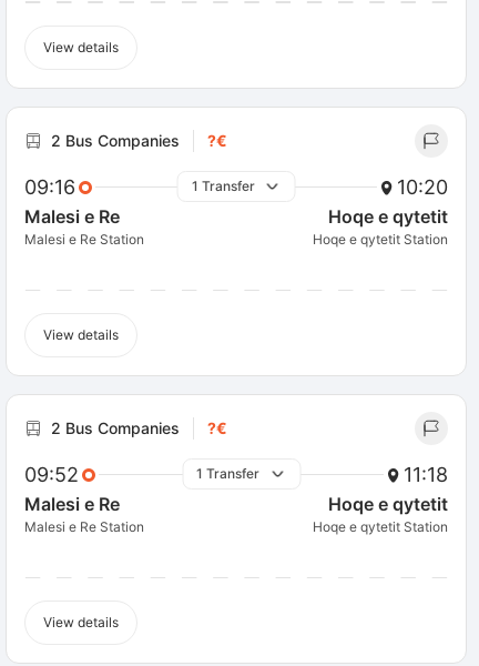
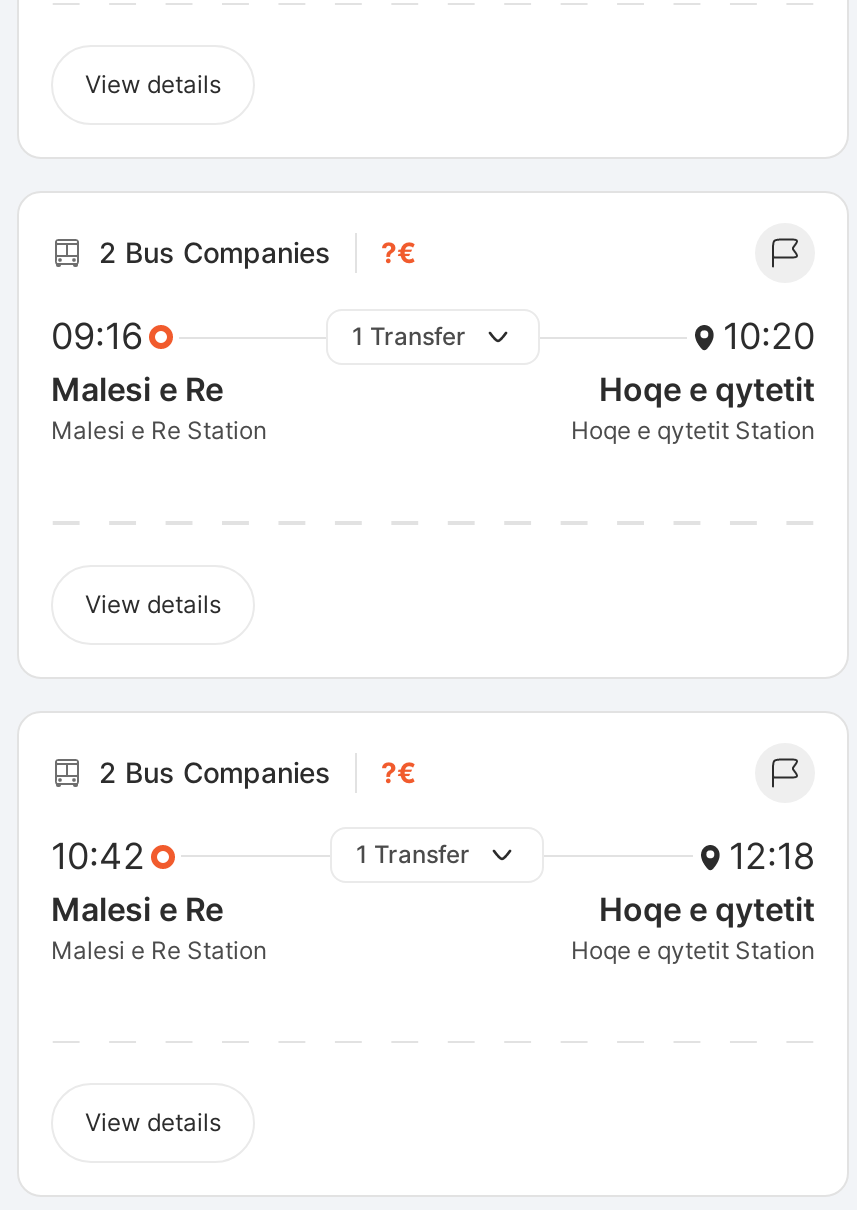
- 09:52
+ 10:42

- 11:18
+ 12:18
